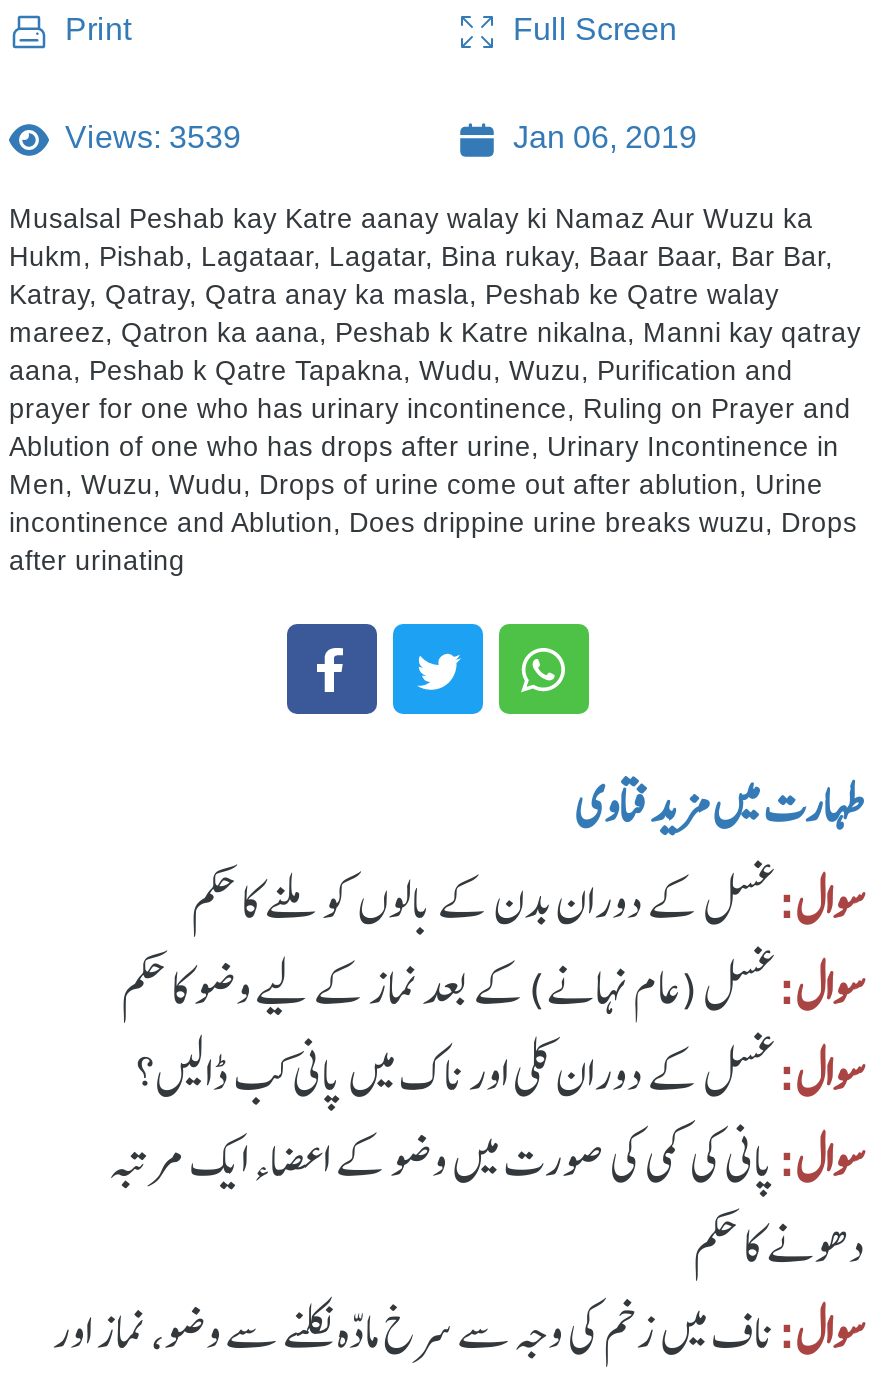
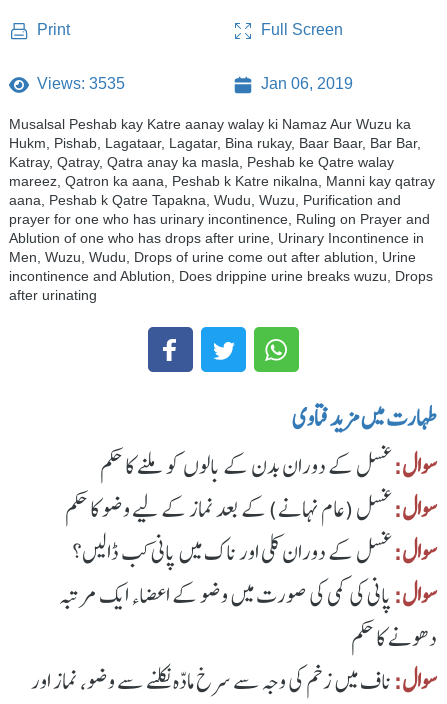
- Views: 3539
+ Views: 3535
